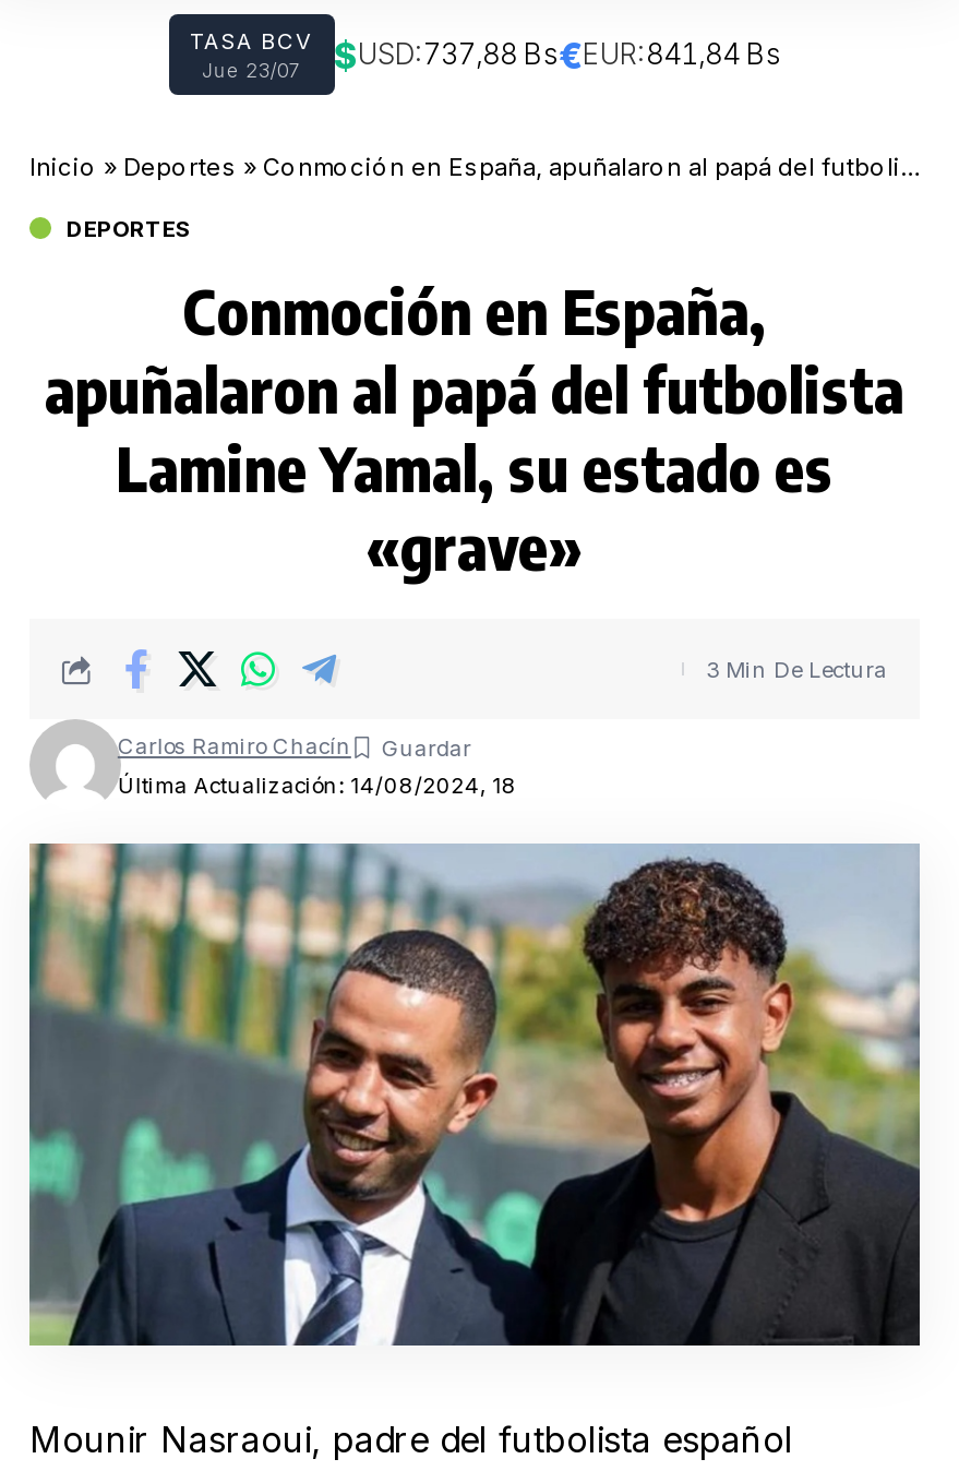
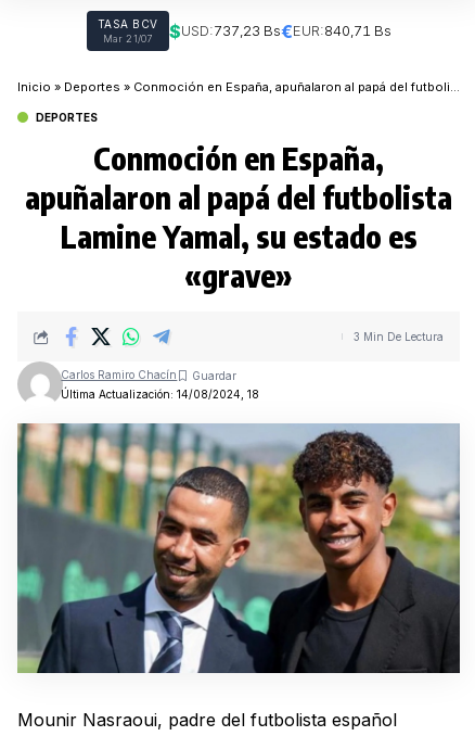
- Jue 23/07
- $USD:737,88 Bs€EUR:841,84 Bs
+ Mar 21/07
+ $USD:737,23 Bs€EUR:840,71 Bs
